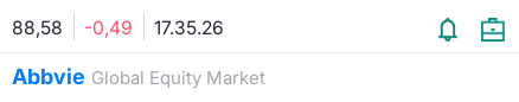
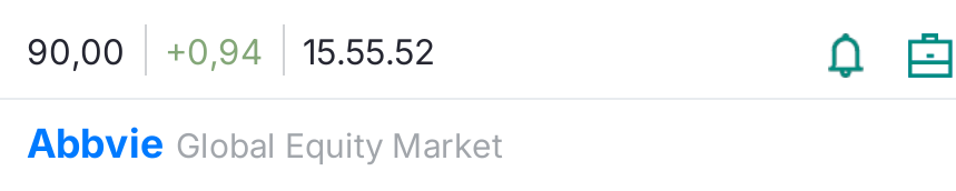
- 88,58
+ 90,00

- -0,49
+ +0,94

- 17.35.26
+ 15.55.52
